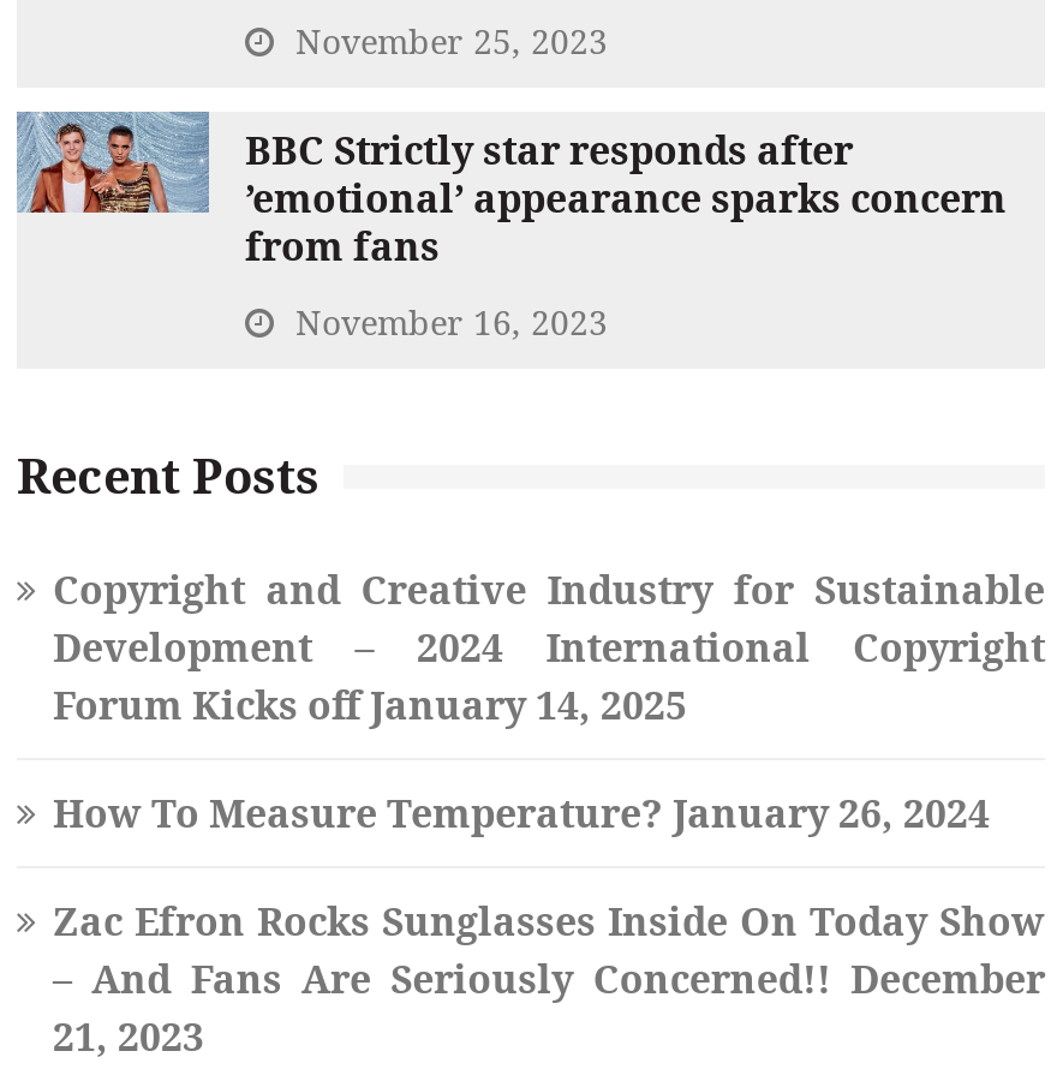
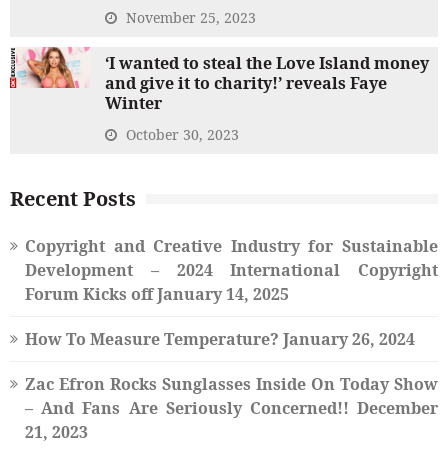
- [image]
- BBC Strictly star responds after
- ’emotional’ appearance sparks concern
- from fans
+ [image]
+ ‘I wanted to steal the Love Island money
+ and give it to charity!’ reveals Faye
+ Winter

- November 16, 2023
+ October 30, 2023
